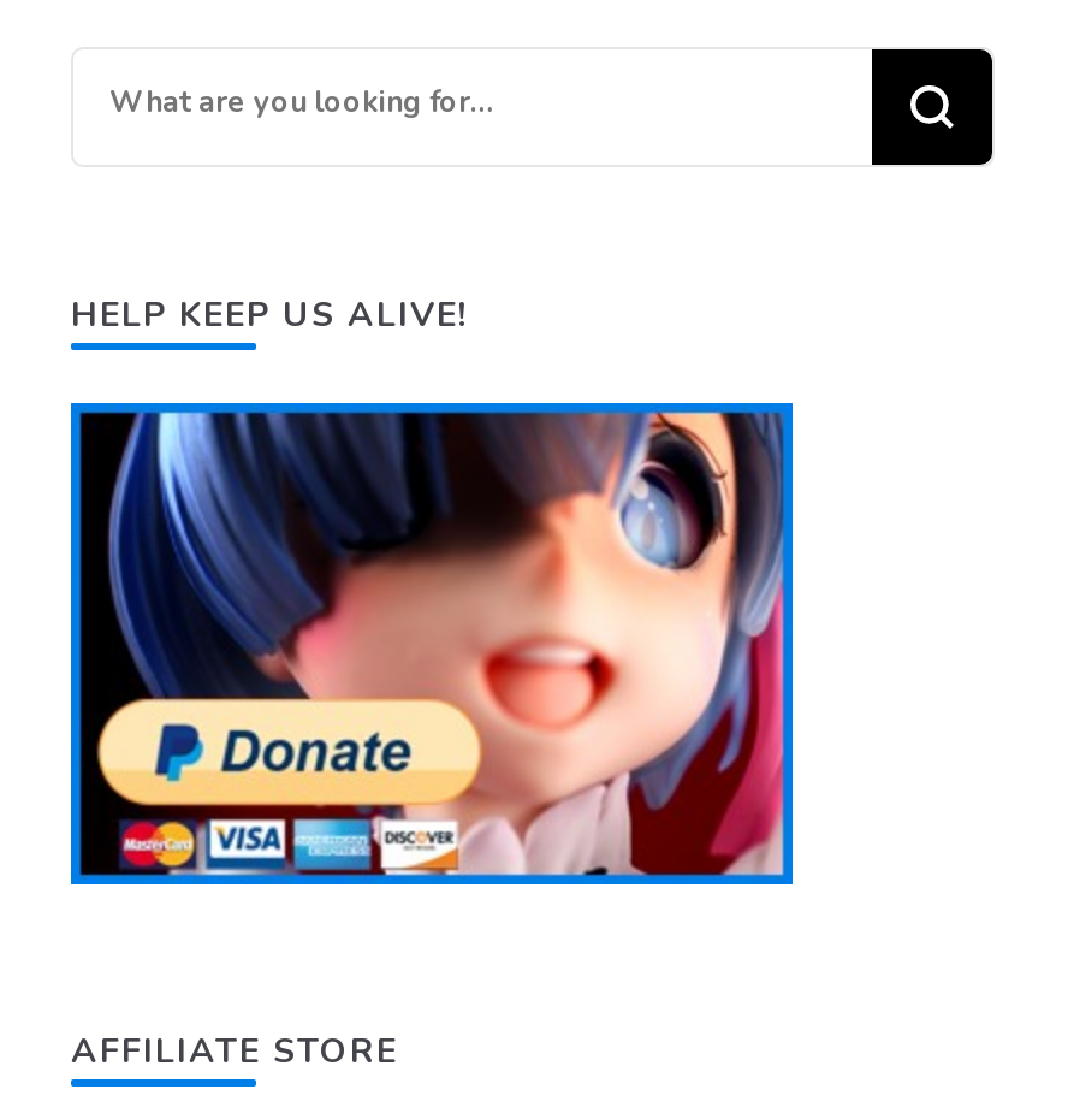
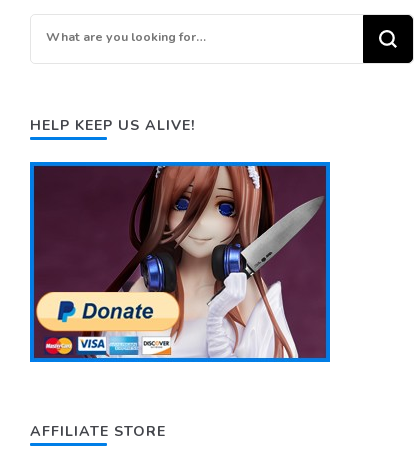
- [image]
+ [image]
